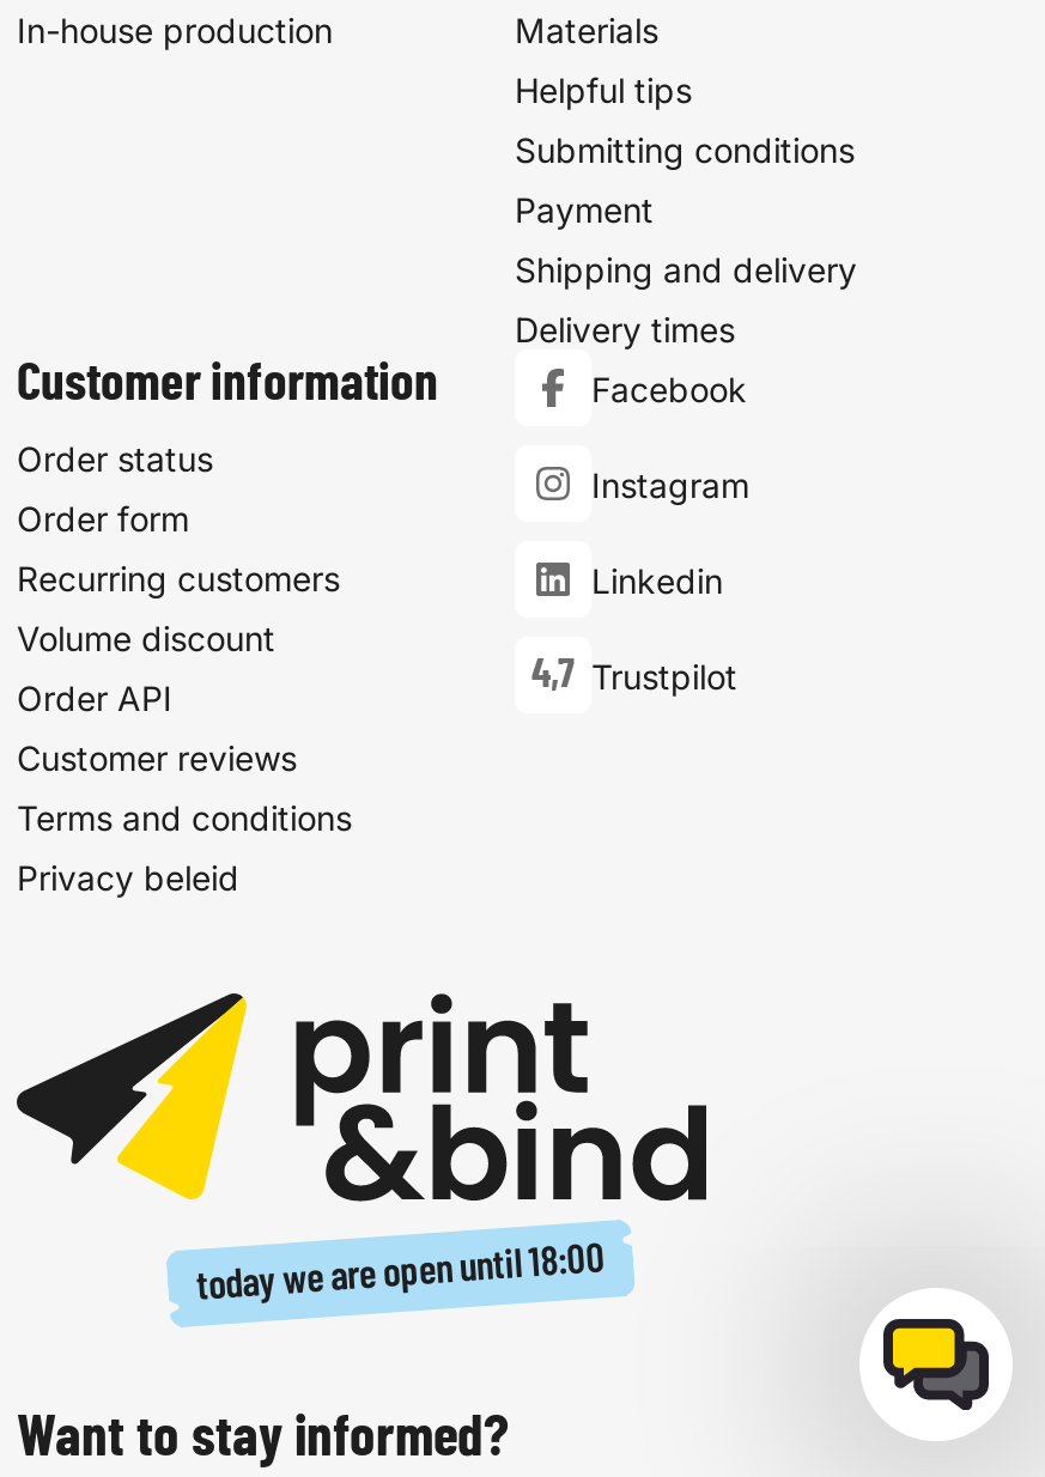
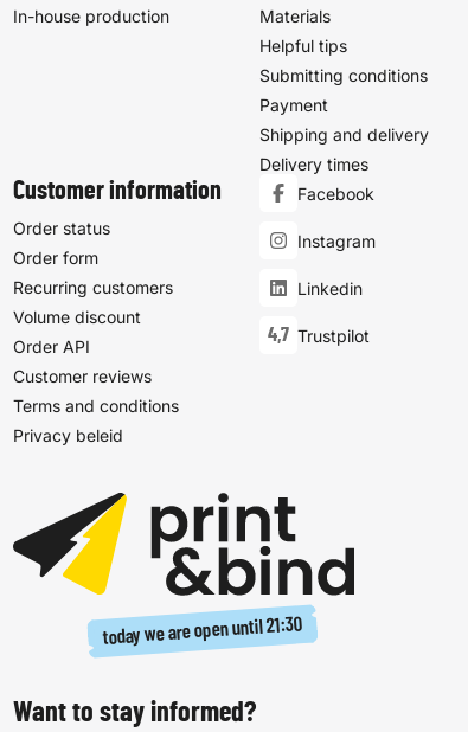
- today we are open until18:00
+ today we are open until21:30

- [image]
